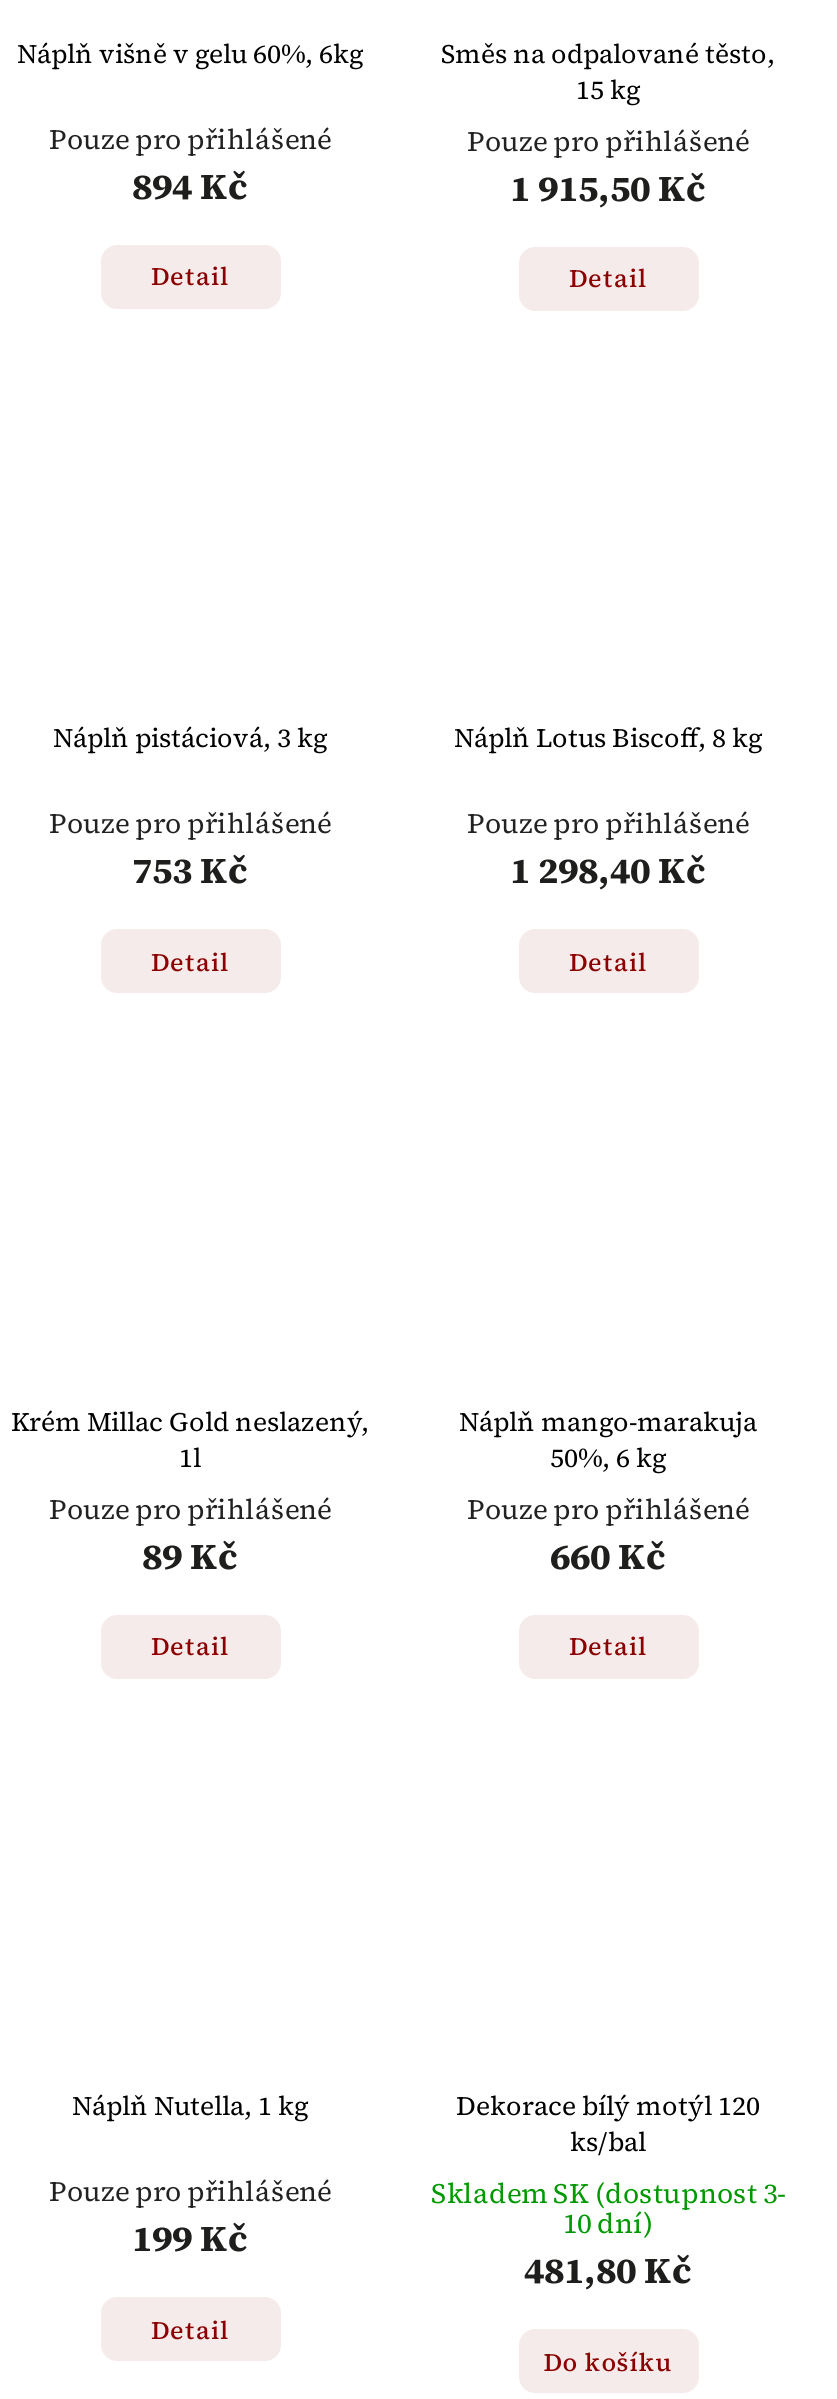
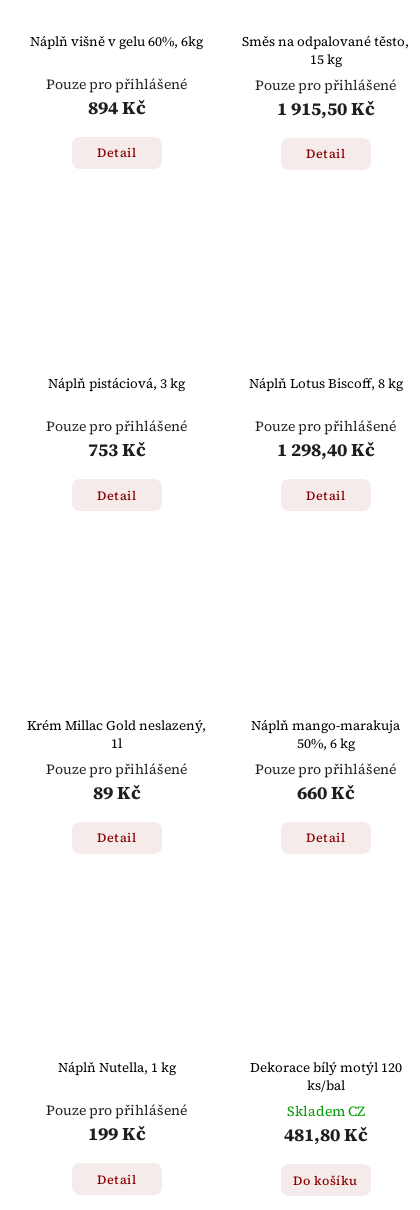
- Skladem SK (dostupnost 3-
- 10 dní)
+ Skladem CZ
